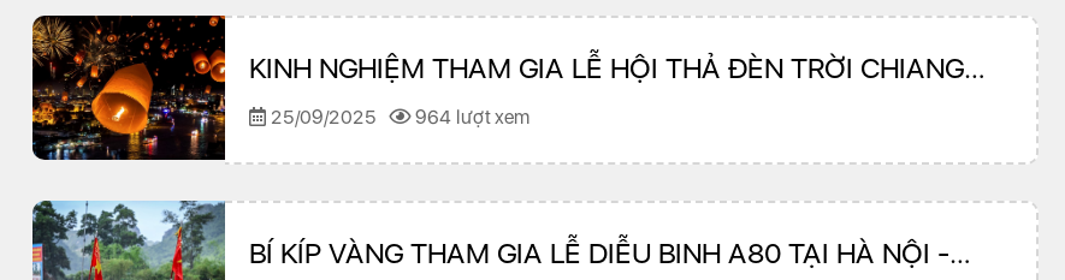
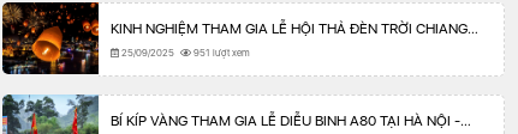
- 964 lượt xem
+ 951 lượt xem
